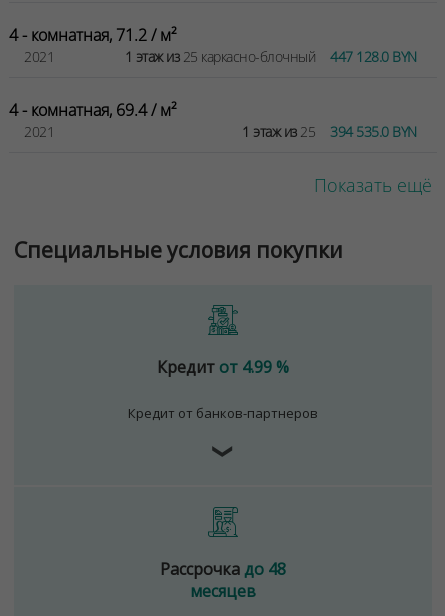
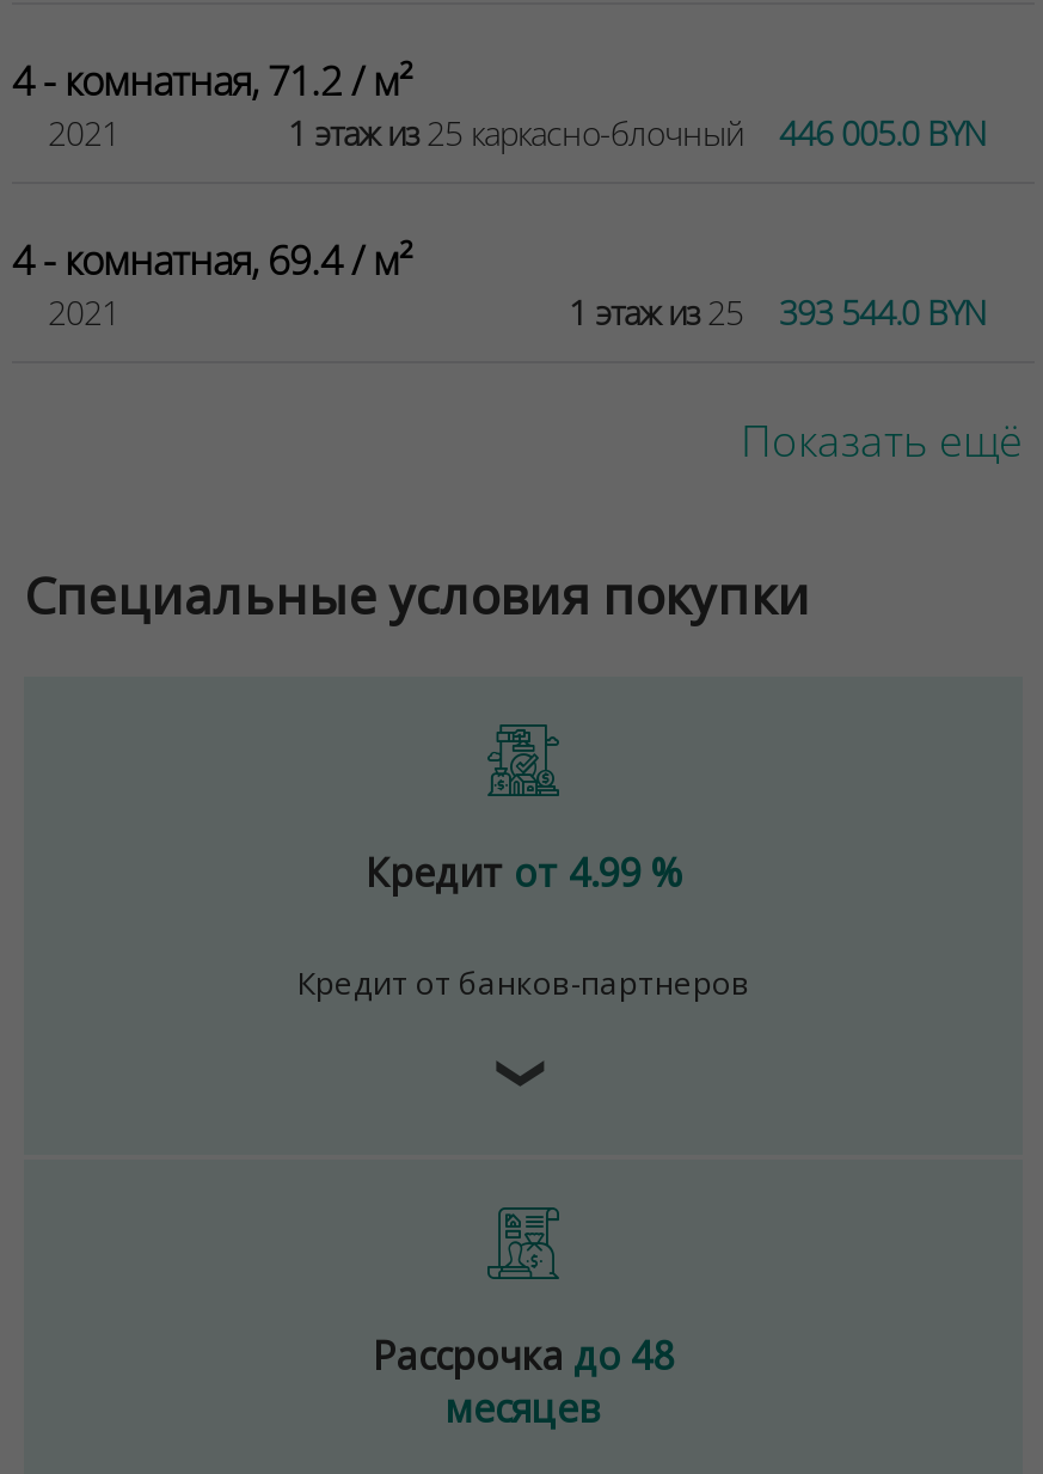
- 1 этаж из 25 каркасно-блочный 447 128.0 BYN
+ 1 этаж из 25 каркасно-блочный 446 005.0 BYN

- 1 этаж из 25 394 535.0 BYN
+ 1 этаж из 25 393 544.0 BYN
